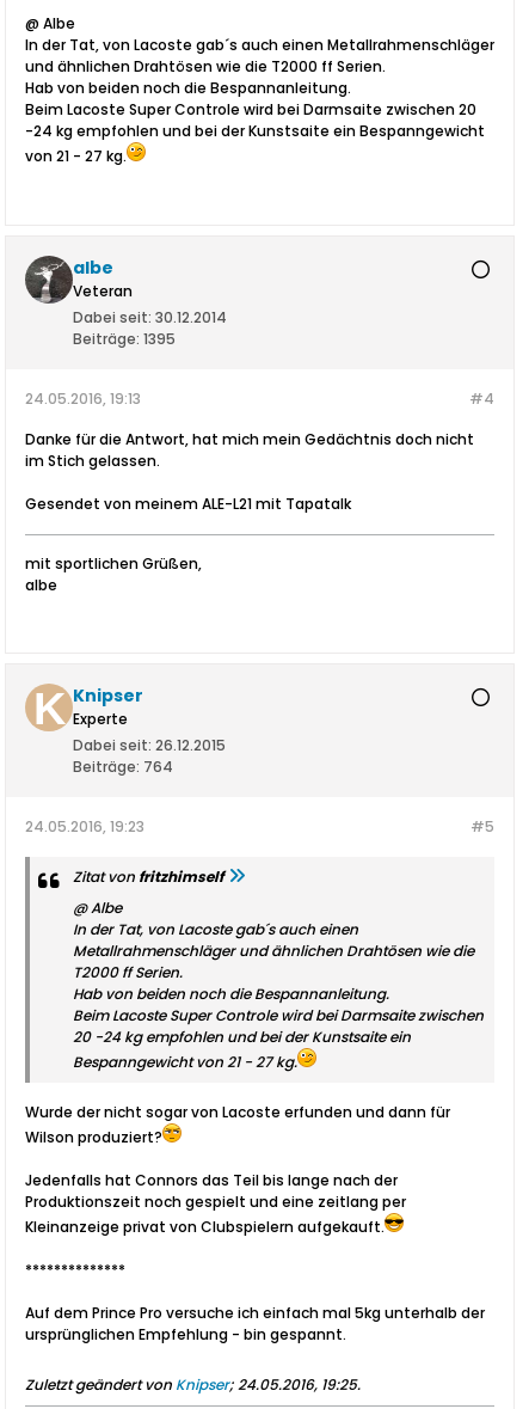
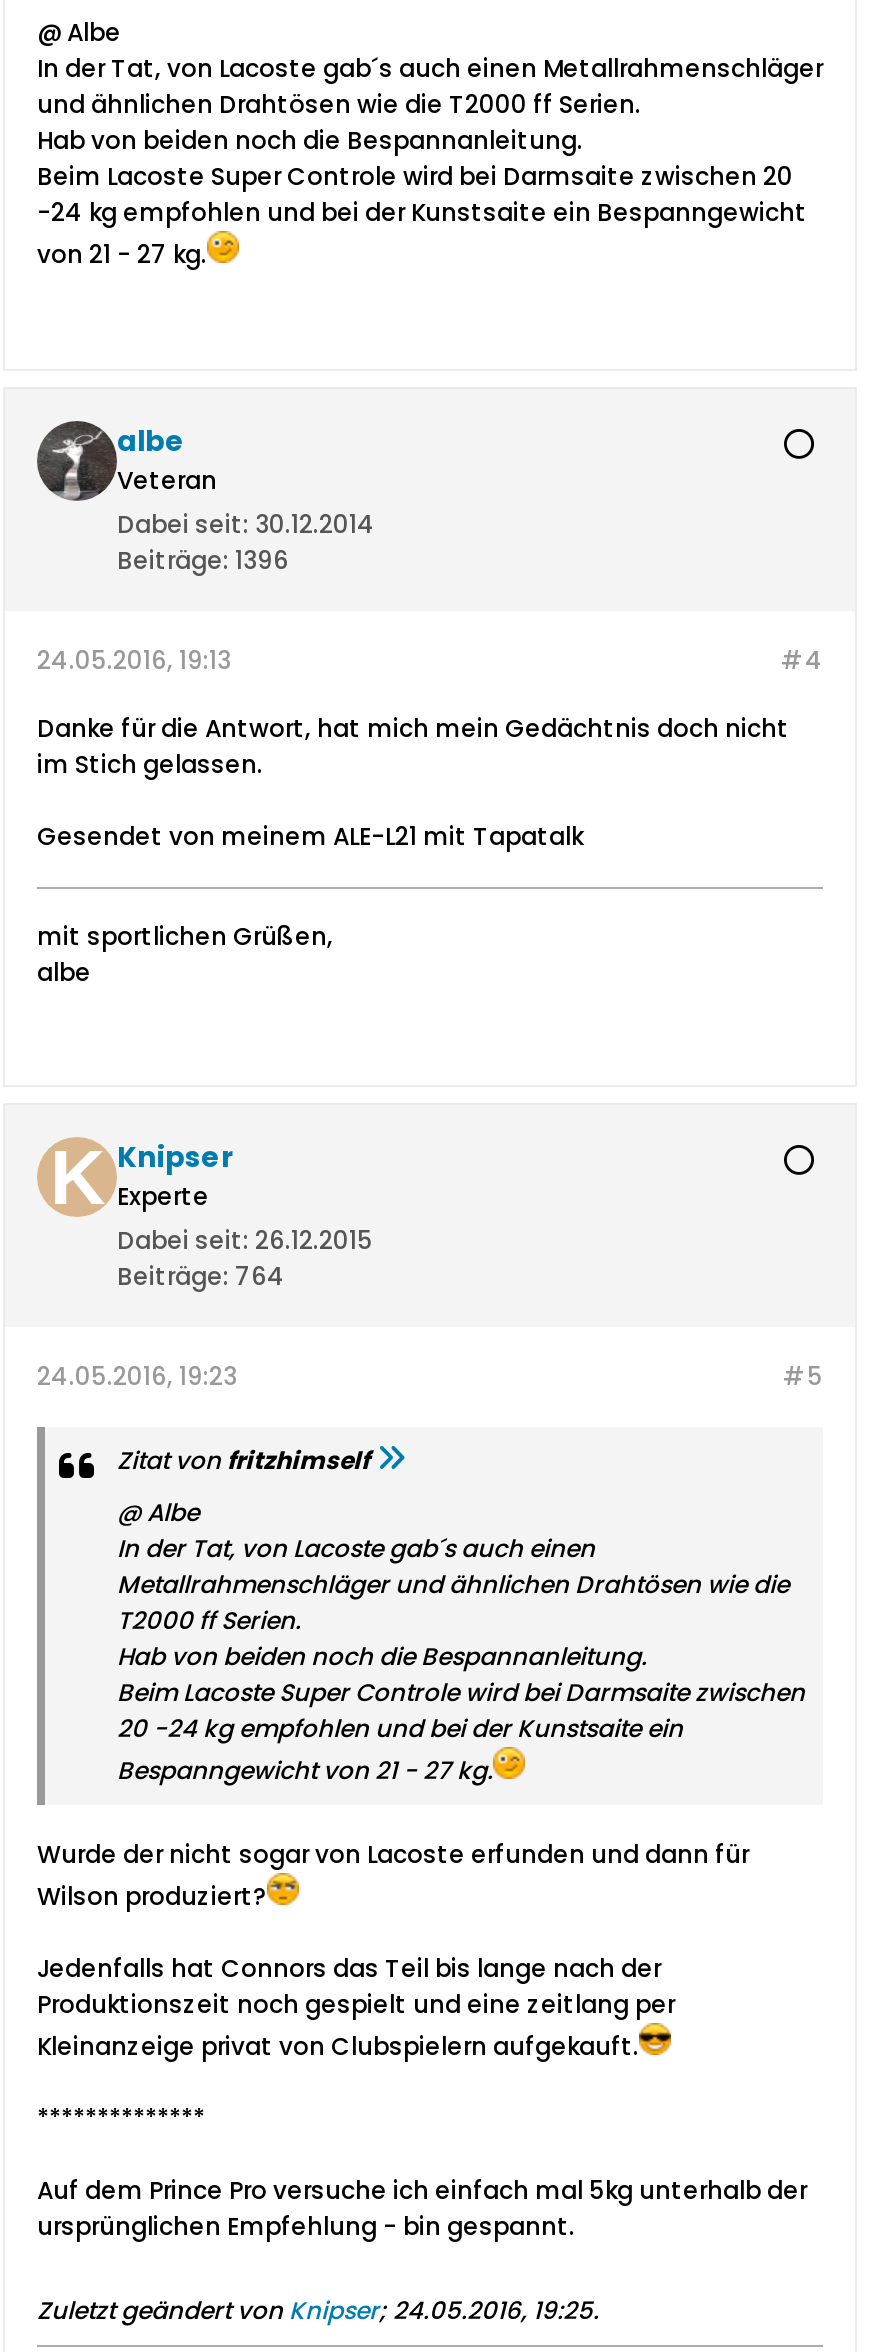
- Beiträge: 1395
+ Beiträge: 1396
